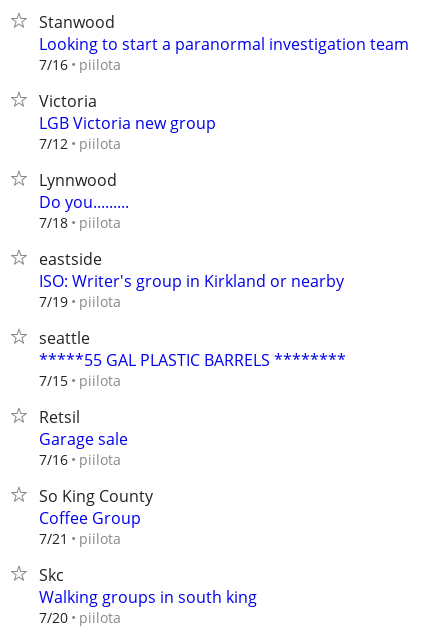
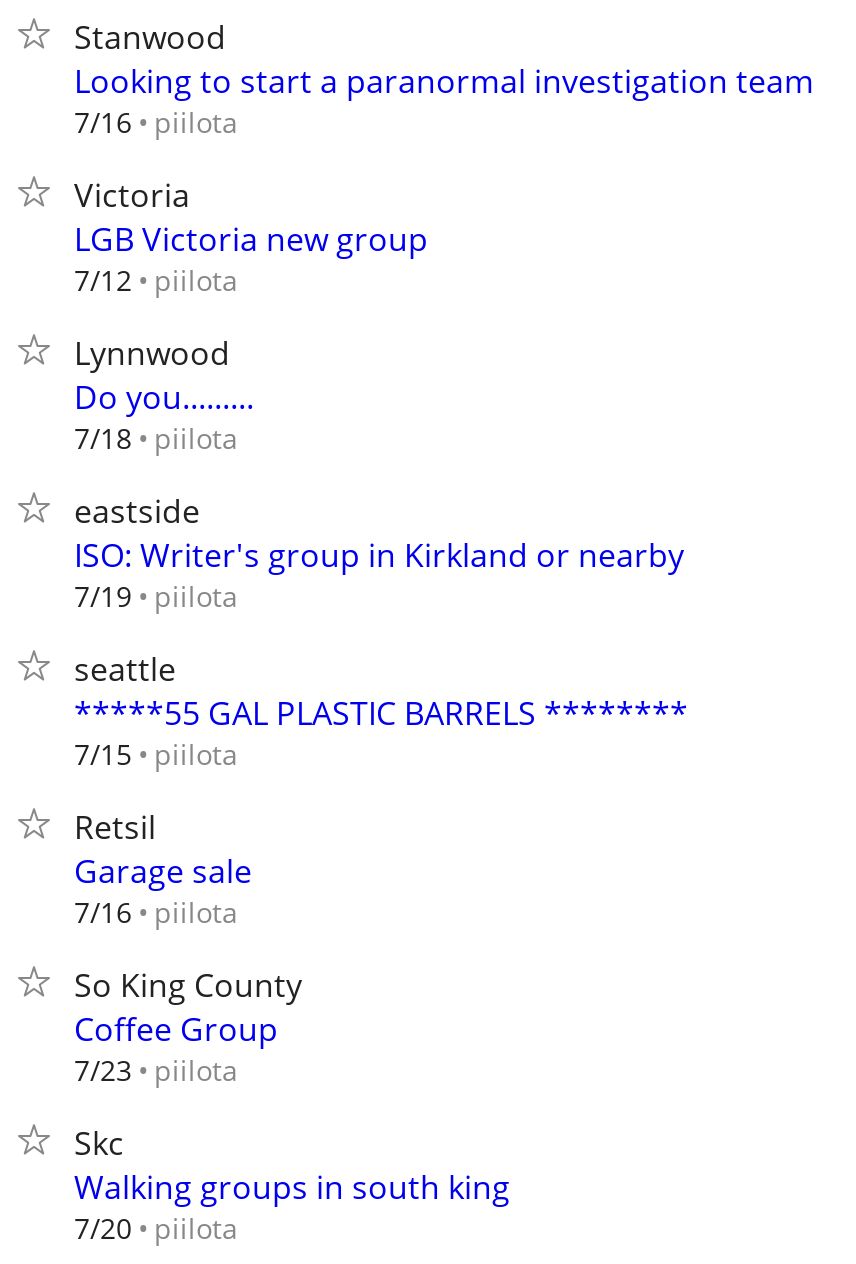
- 7/21 piilota
+ 7/23 piilota
